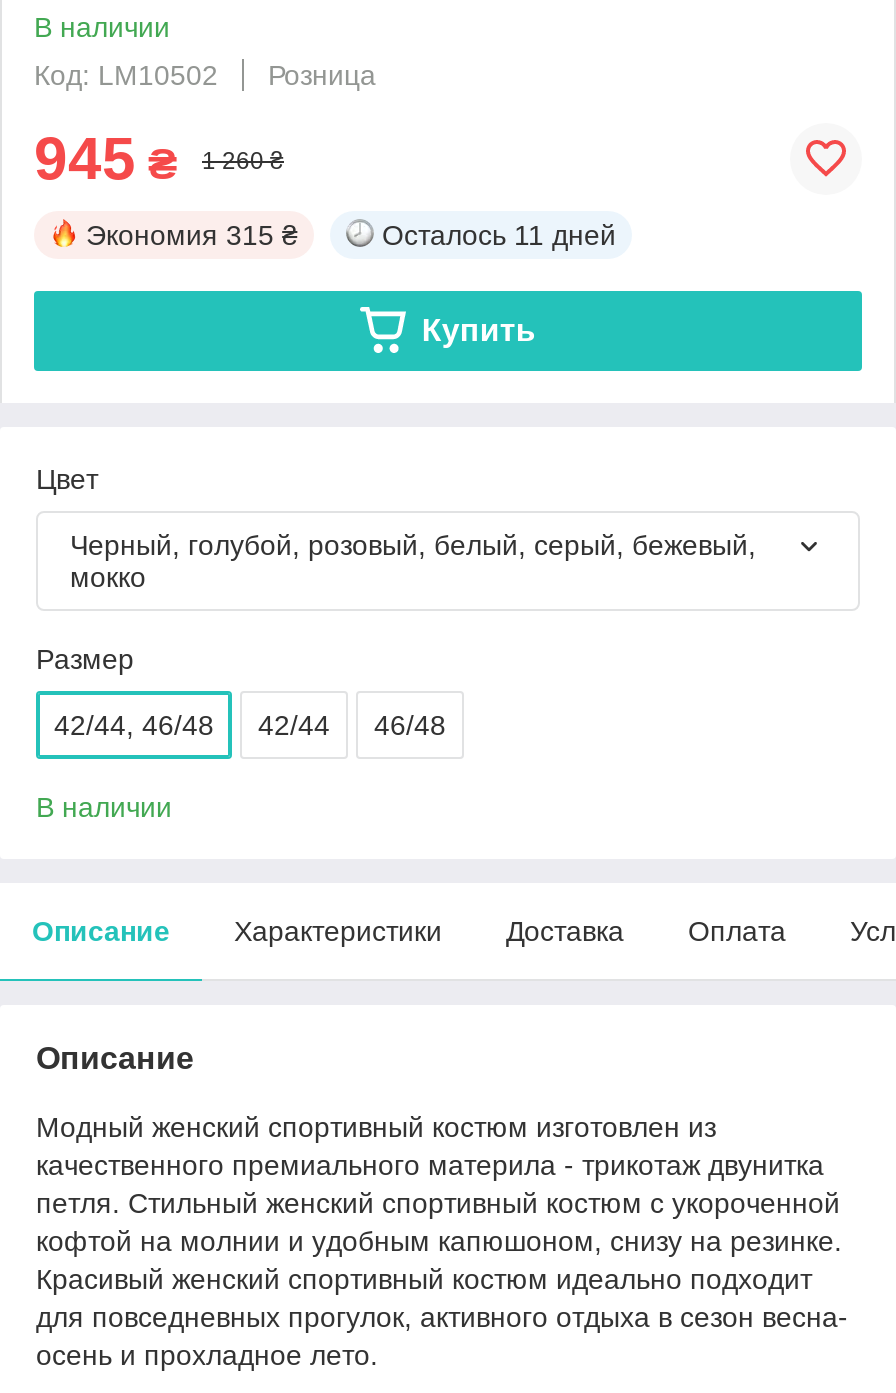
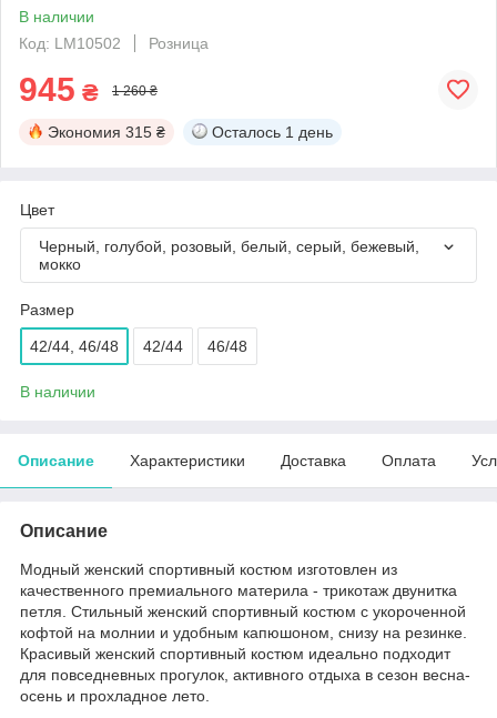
- Осталось 11 дней
- Купить
+ Осталось 1 день
